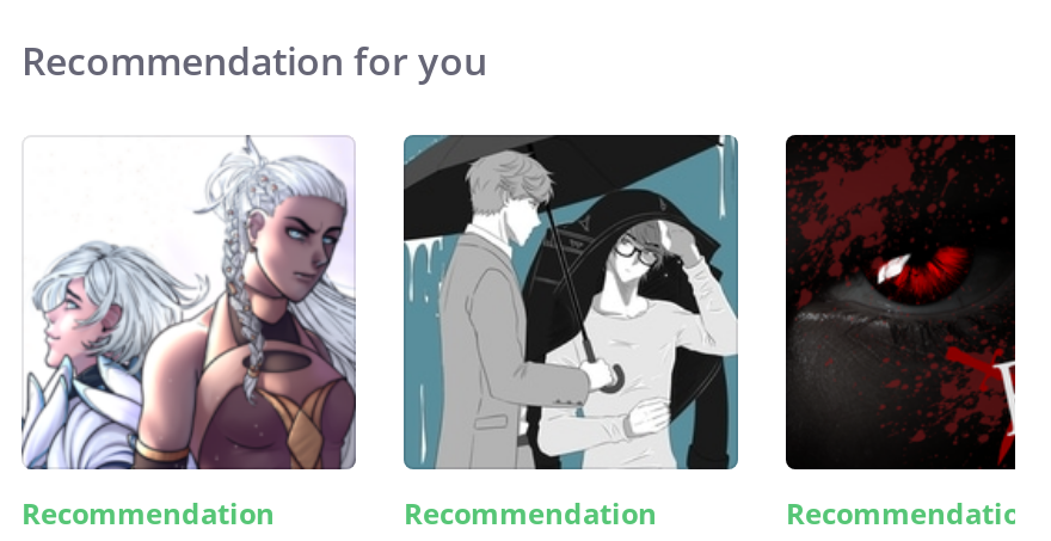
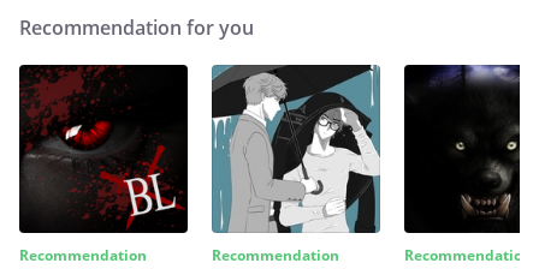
- [image]
+ [image]

- [image]
+ [image]
